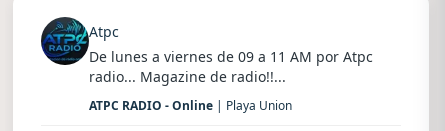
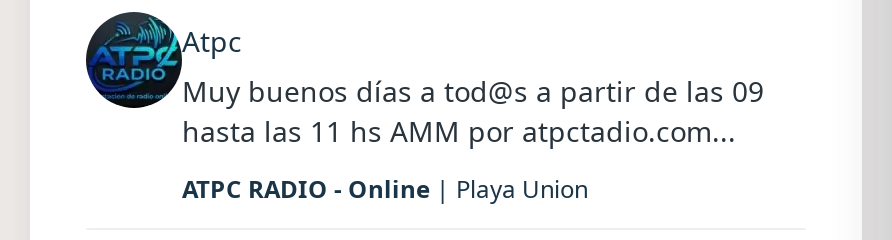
- De lunes a viernes de 09 a 11 AM por Atpc
- radio... Magazine de radio!!...
+ Muy buenos días a tod@s a partir de las 09
+ hasta las 11 hs AMM por atpctadio.com...
